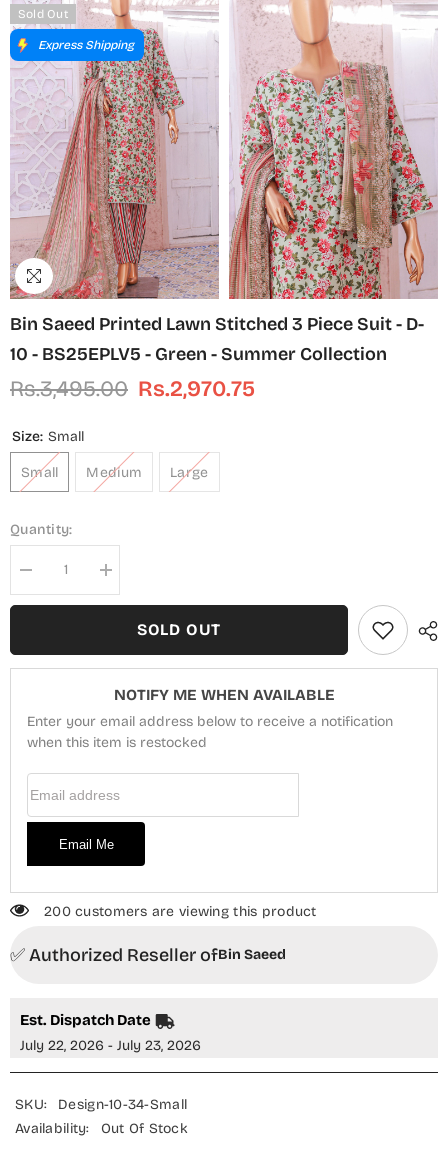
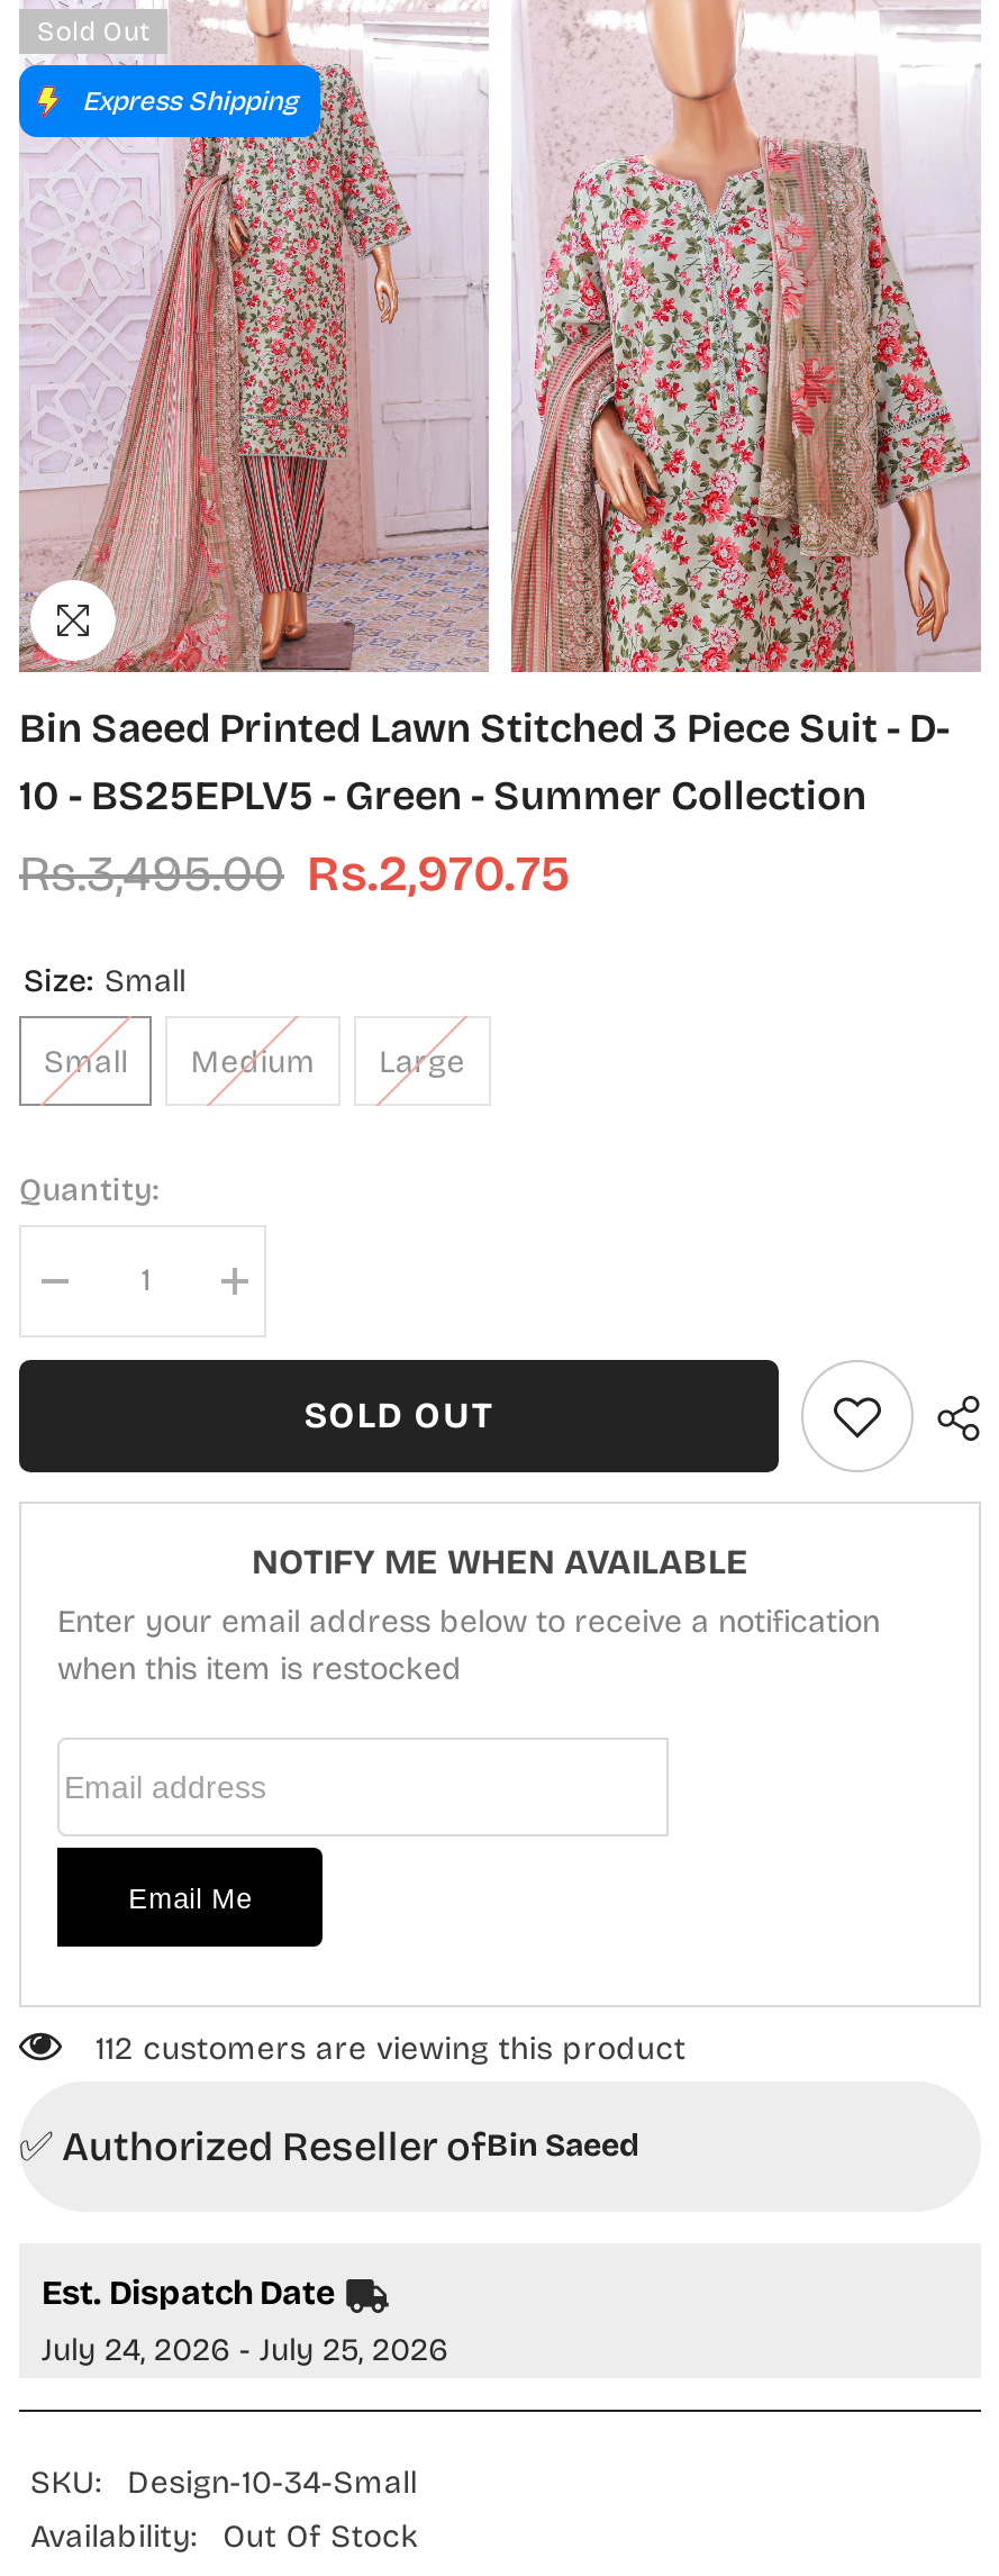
- 200 customers are viewing this product
+ 112 customers are viewing this product

- July 22, 2026 - July 23, 2026
+ July 24, 2026 - July 25, 2026
